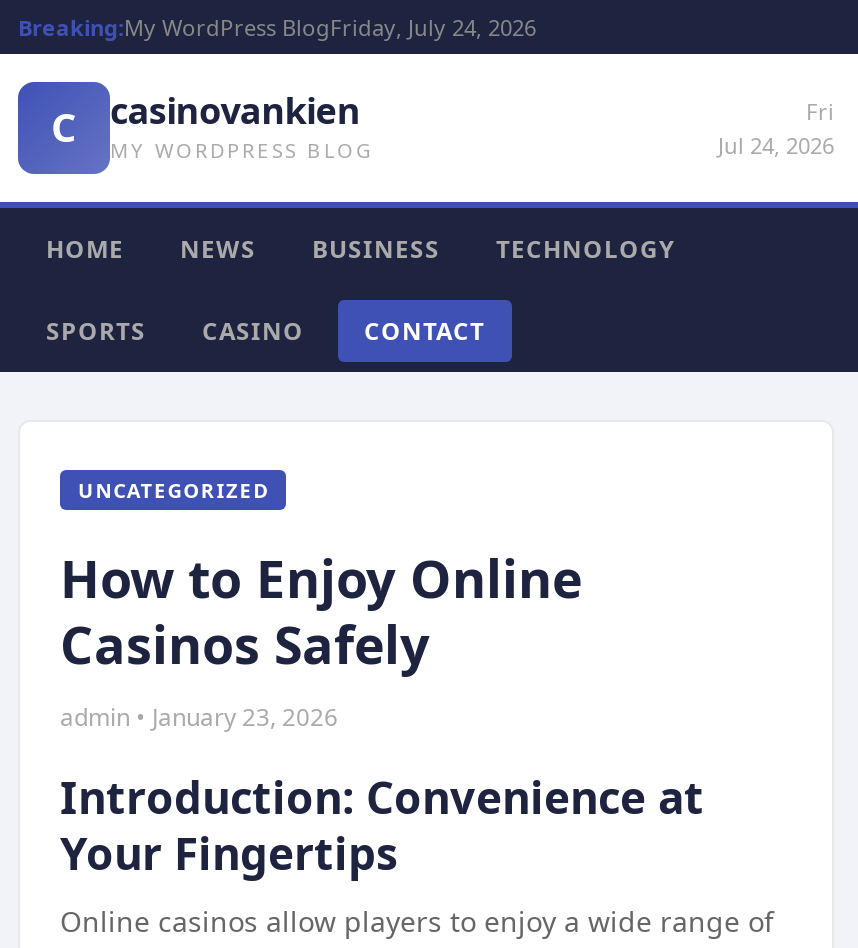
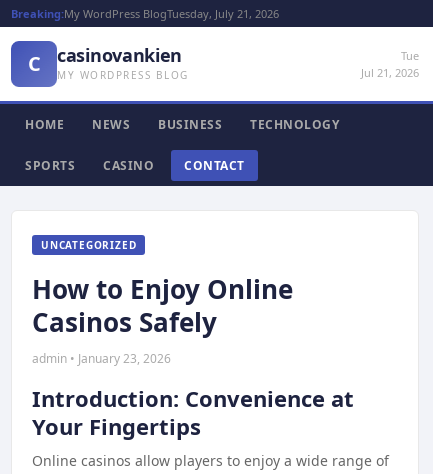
- Breaking:My WordPress BlogFriday, July 24, 2026
+ Breaking:My WordPress BlogTuesday, July 21, 2026

- Fri
- Jul 24, 2026
+ Tue
+ Jul 21, 2026
